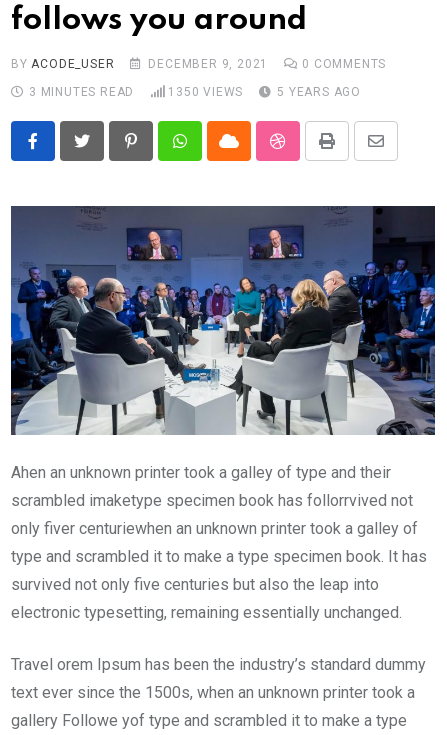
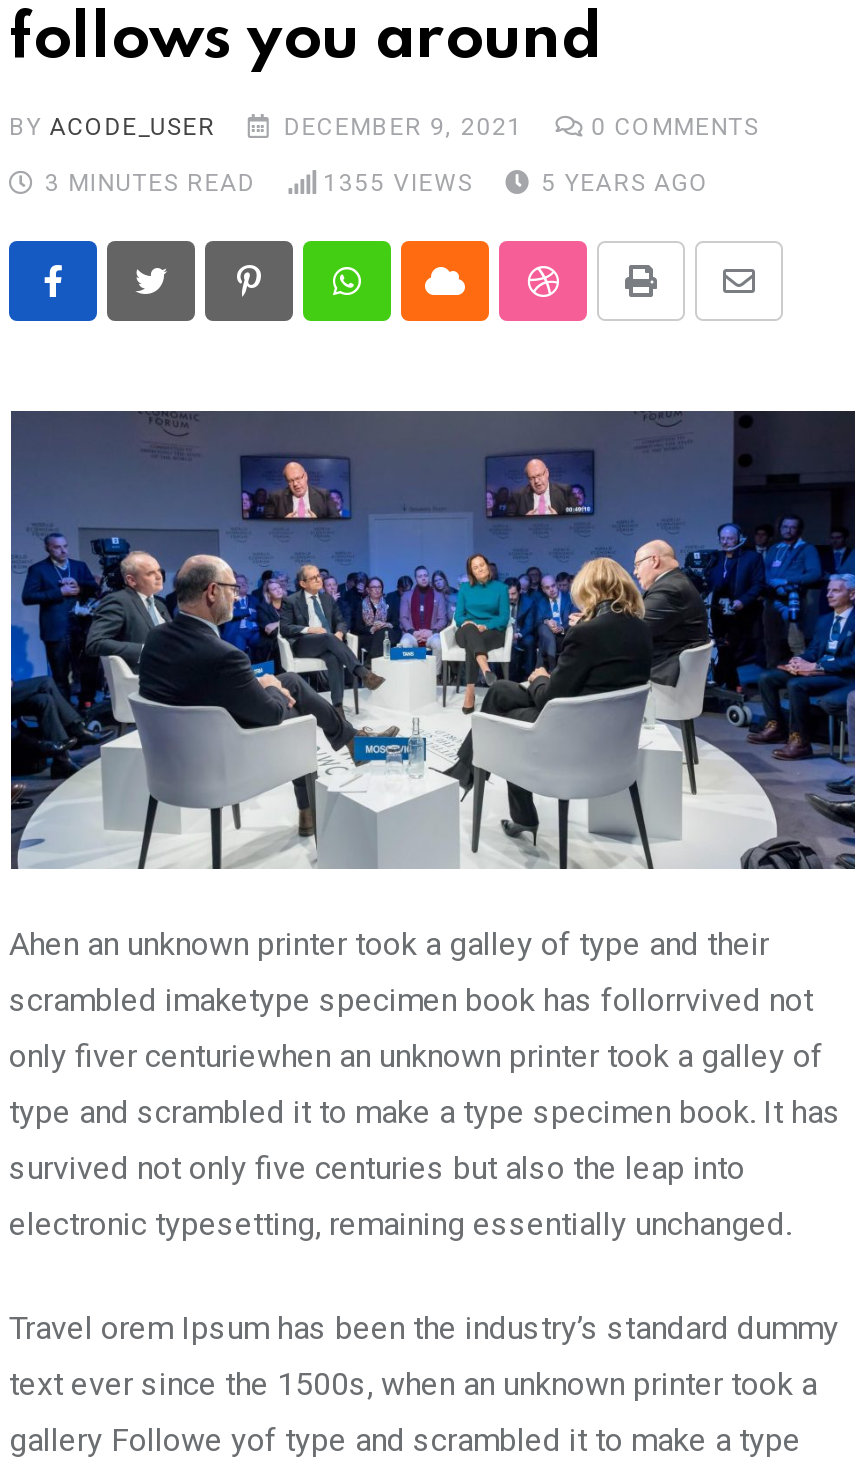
- 1350 VIEWS
+ 1355 VIEWS
